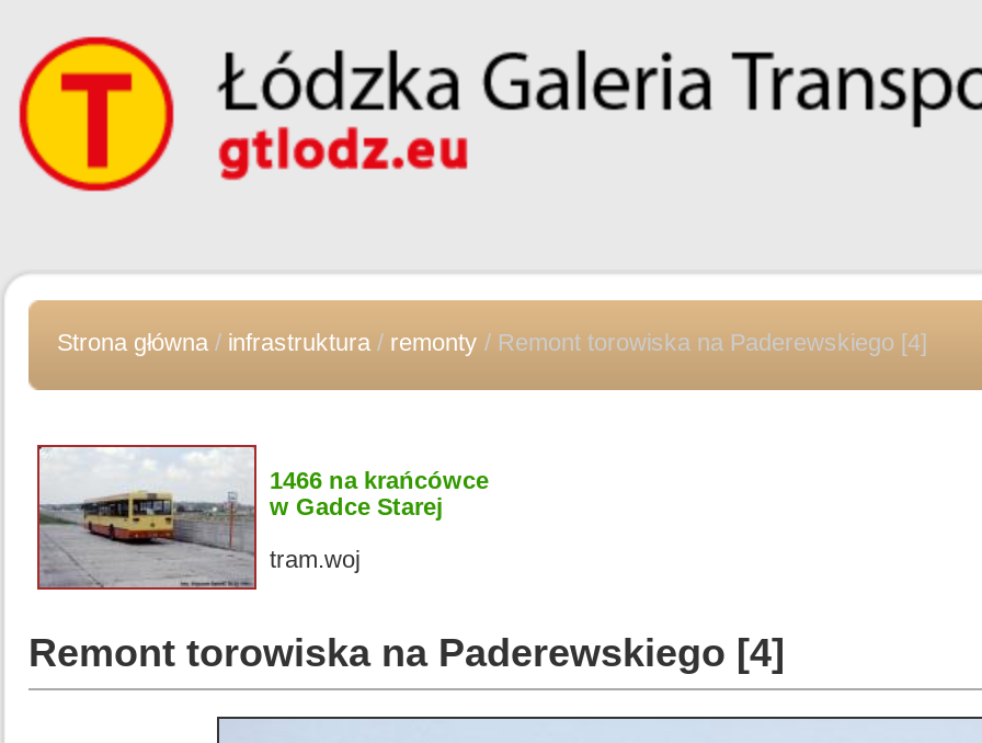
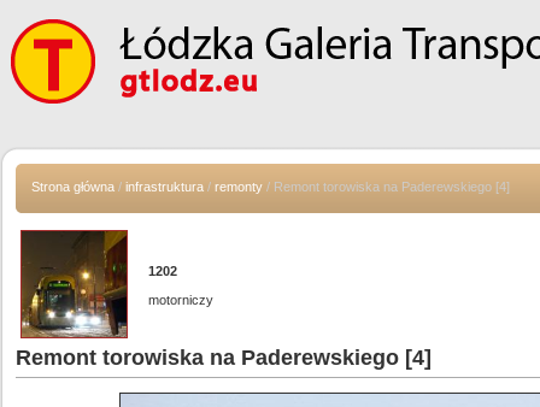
- [image]
- 1466 na krańcówce
- w Gadce Starej
+ [image]
+ 1202

- tram.woj
+ motorniczy
